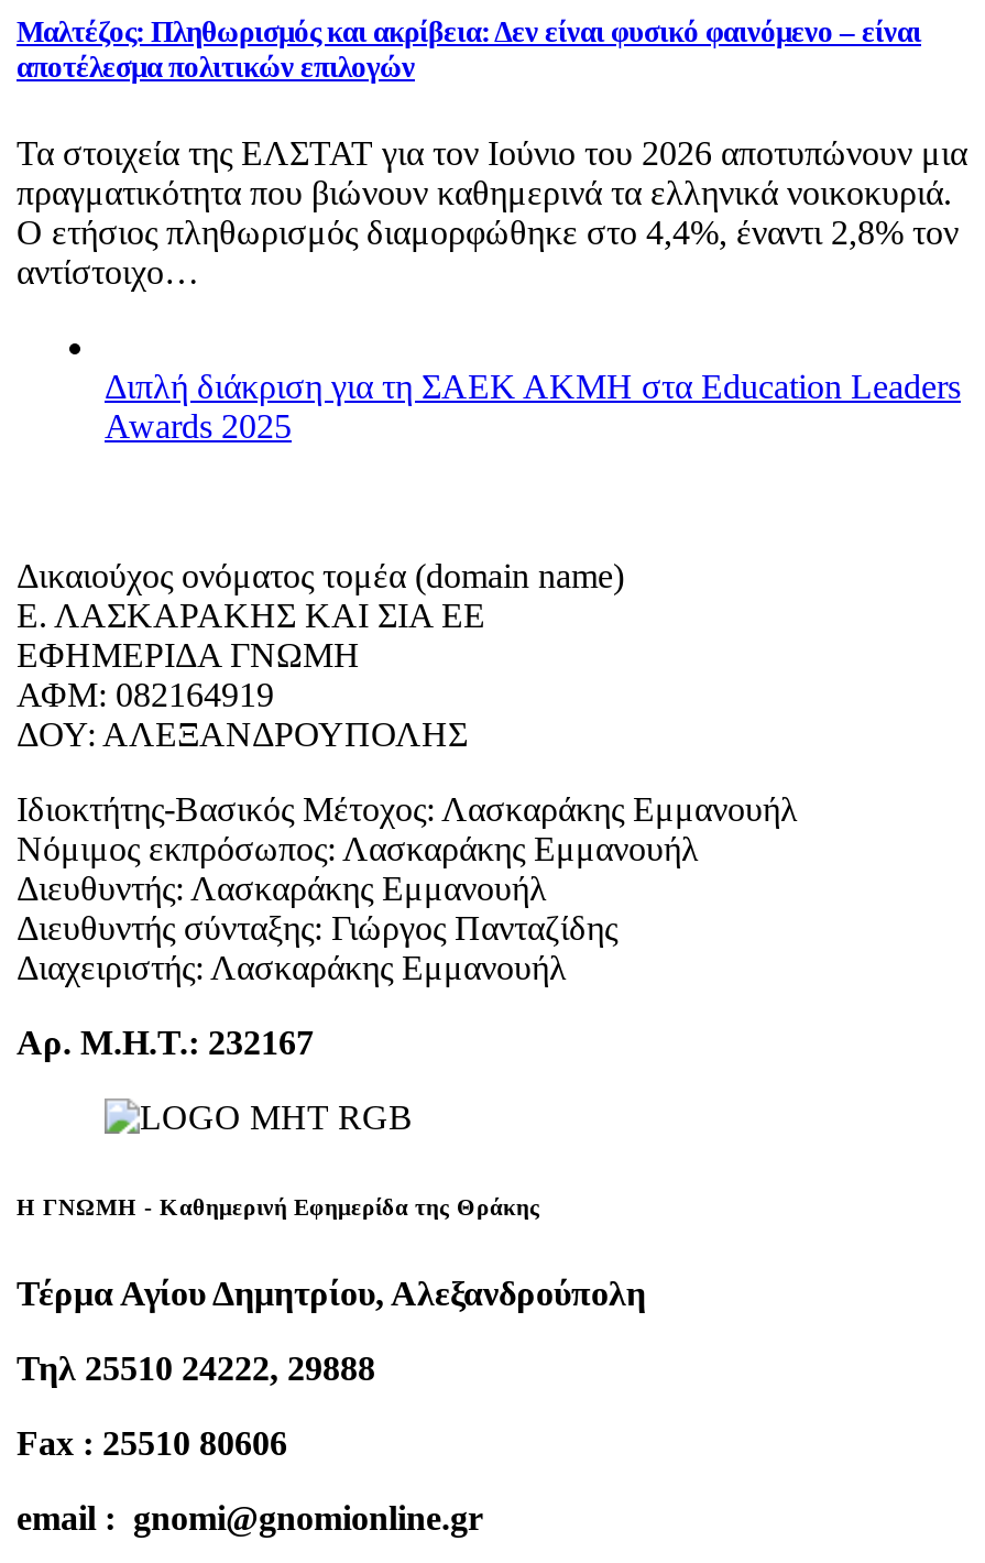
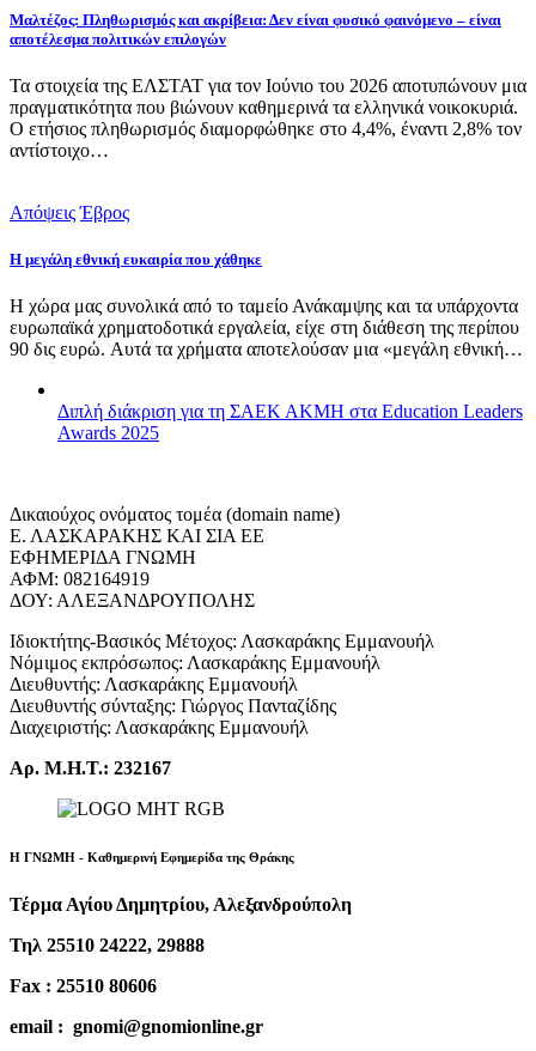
+ Απόψεις Έβρος
+ Η μεγάλη εθνική ευκαιρία που χάθηκε
+ Η χώρα μας συνολικά από το ταμείο Ανάκαμψης και τα υπάρχοντα
+ ευρωπαϊκά χρηματοδοτικά εργαλεία, είχε στη διάθεση της περίπου
+ 90 δις ευρώ. Αυτά τα χρήματα αποτελούσαν μια «μεγάλη εθνική…
